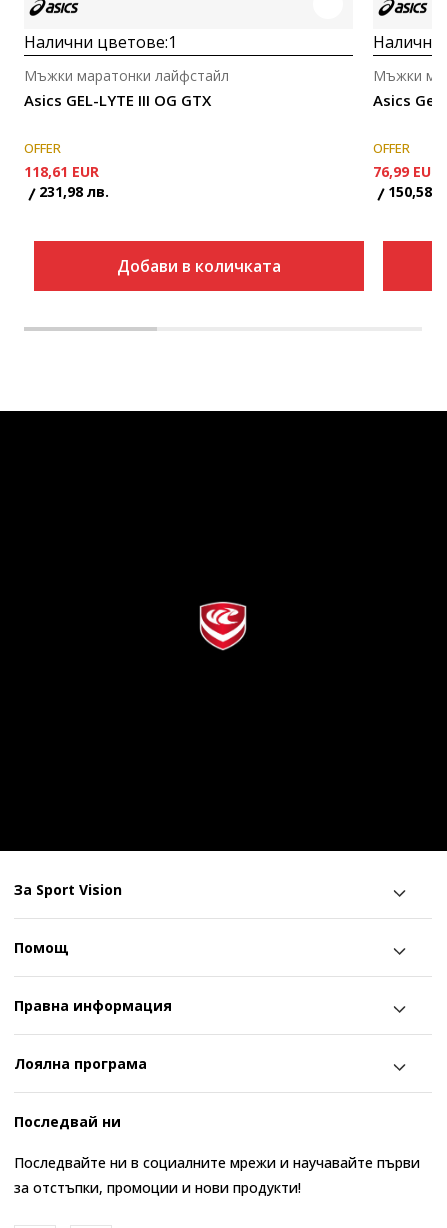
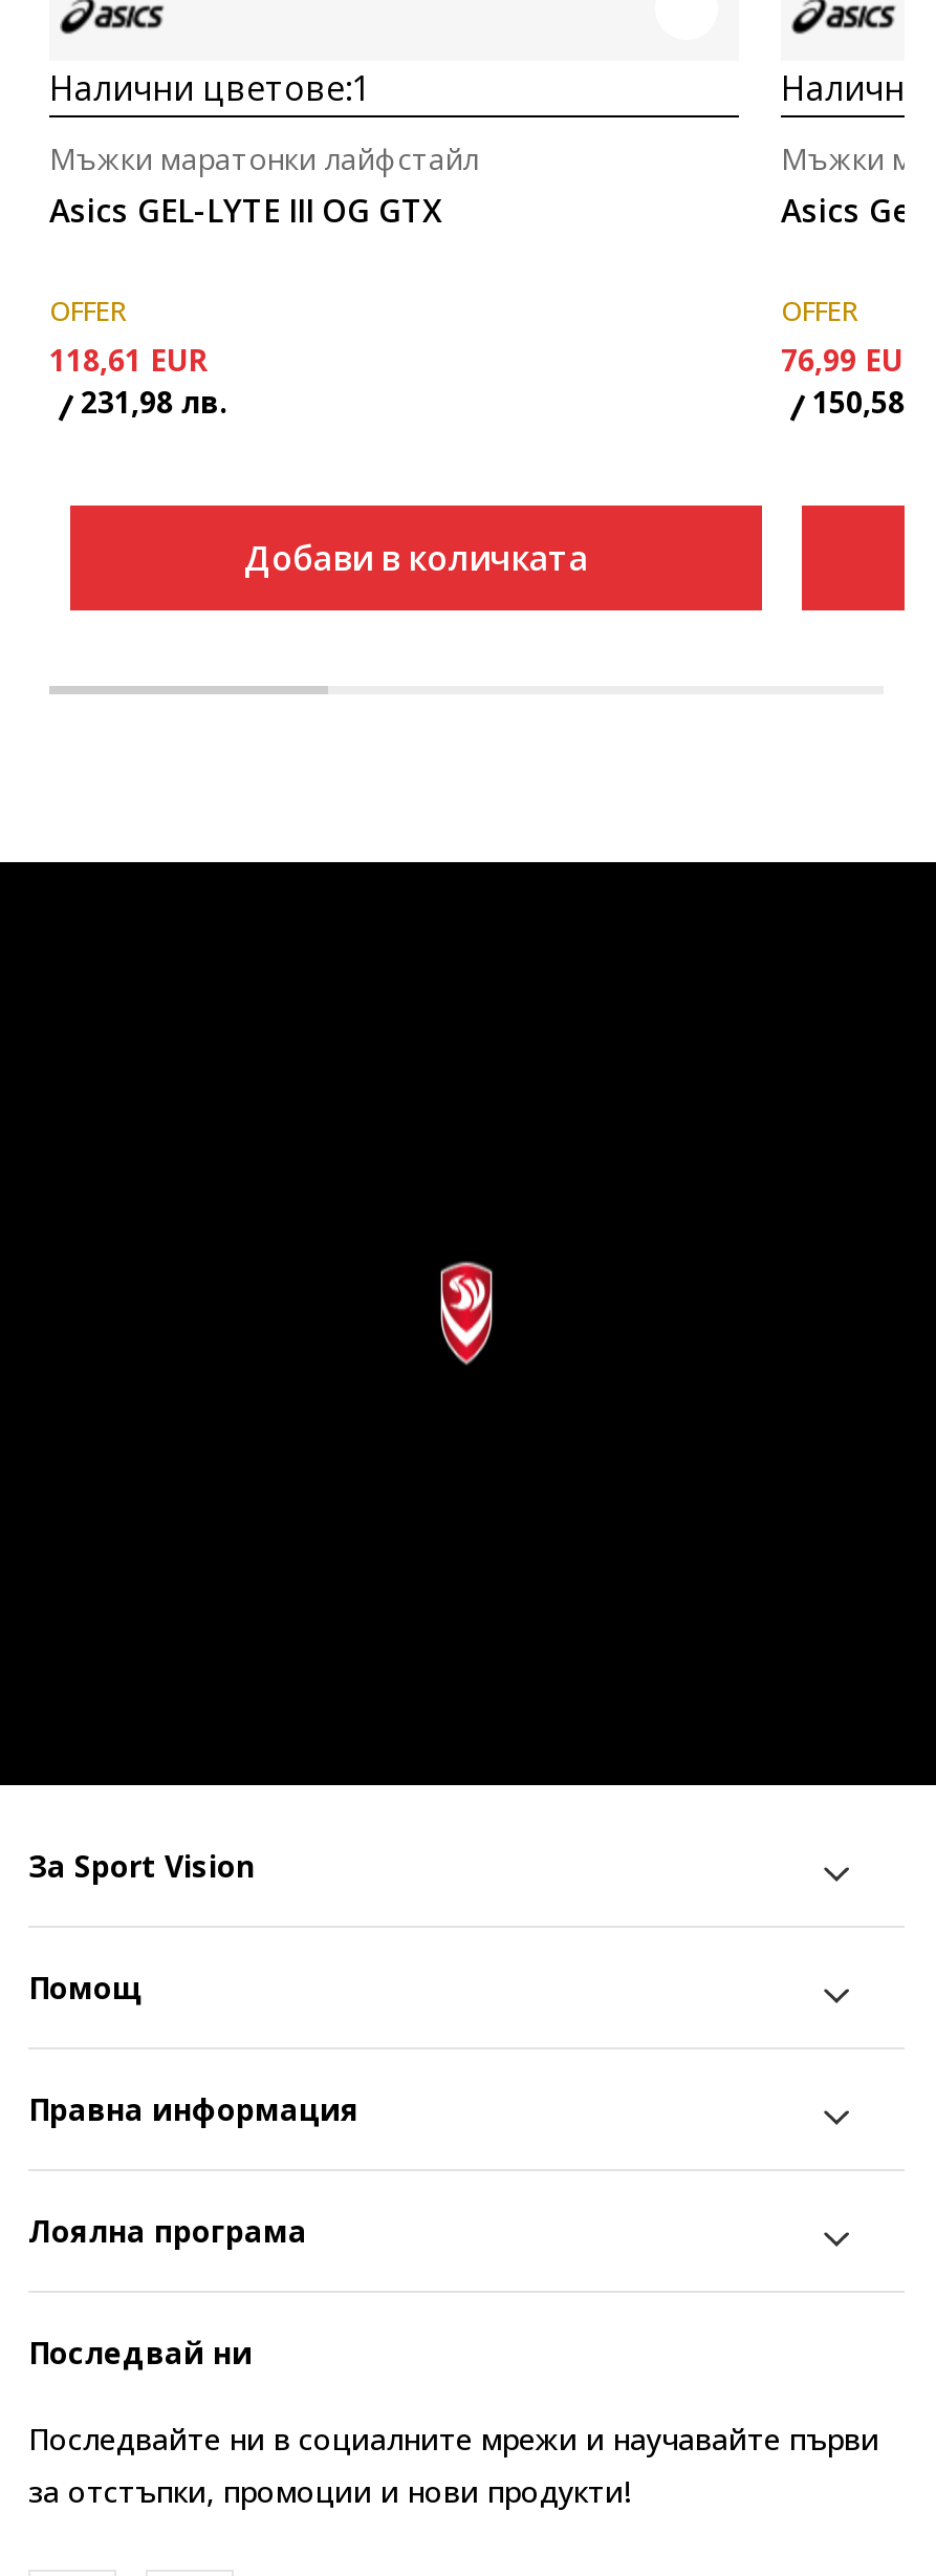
- [image]
+ [image]
